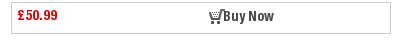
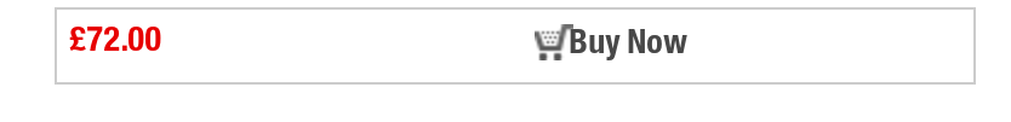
- £50.99
+ £72.00
